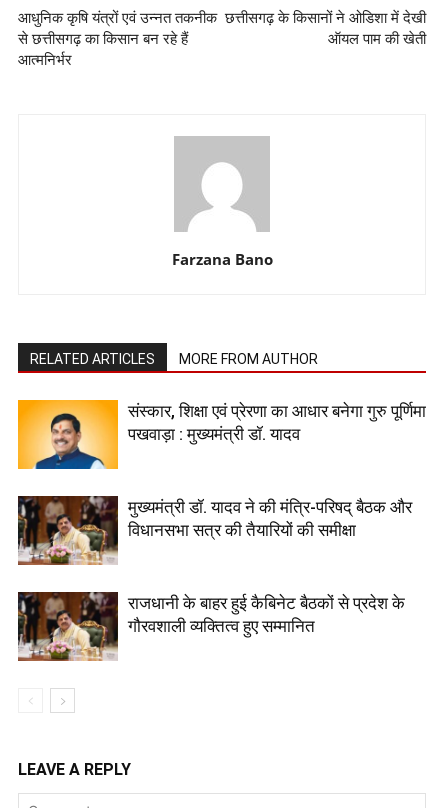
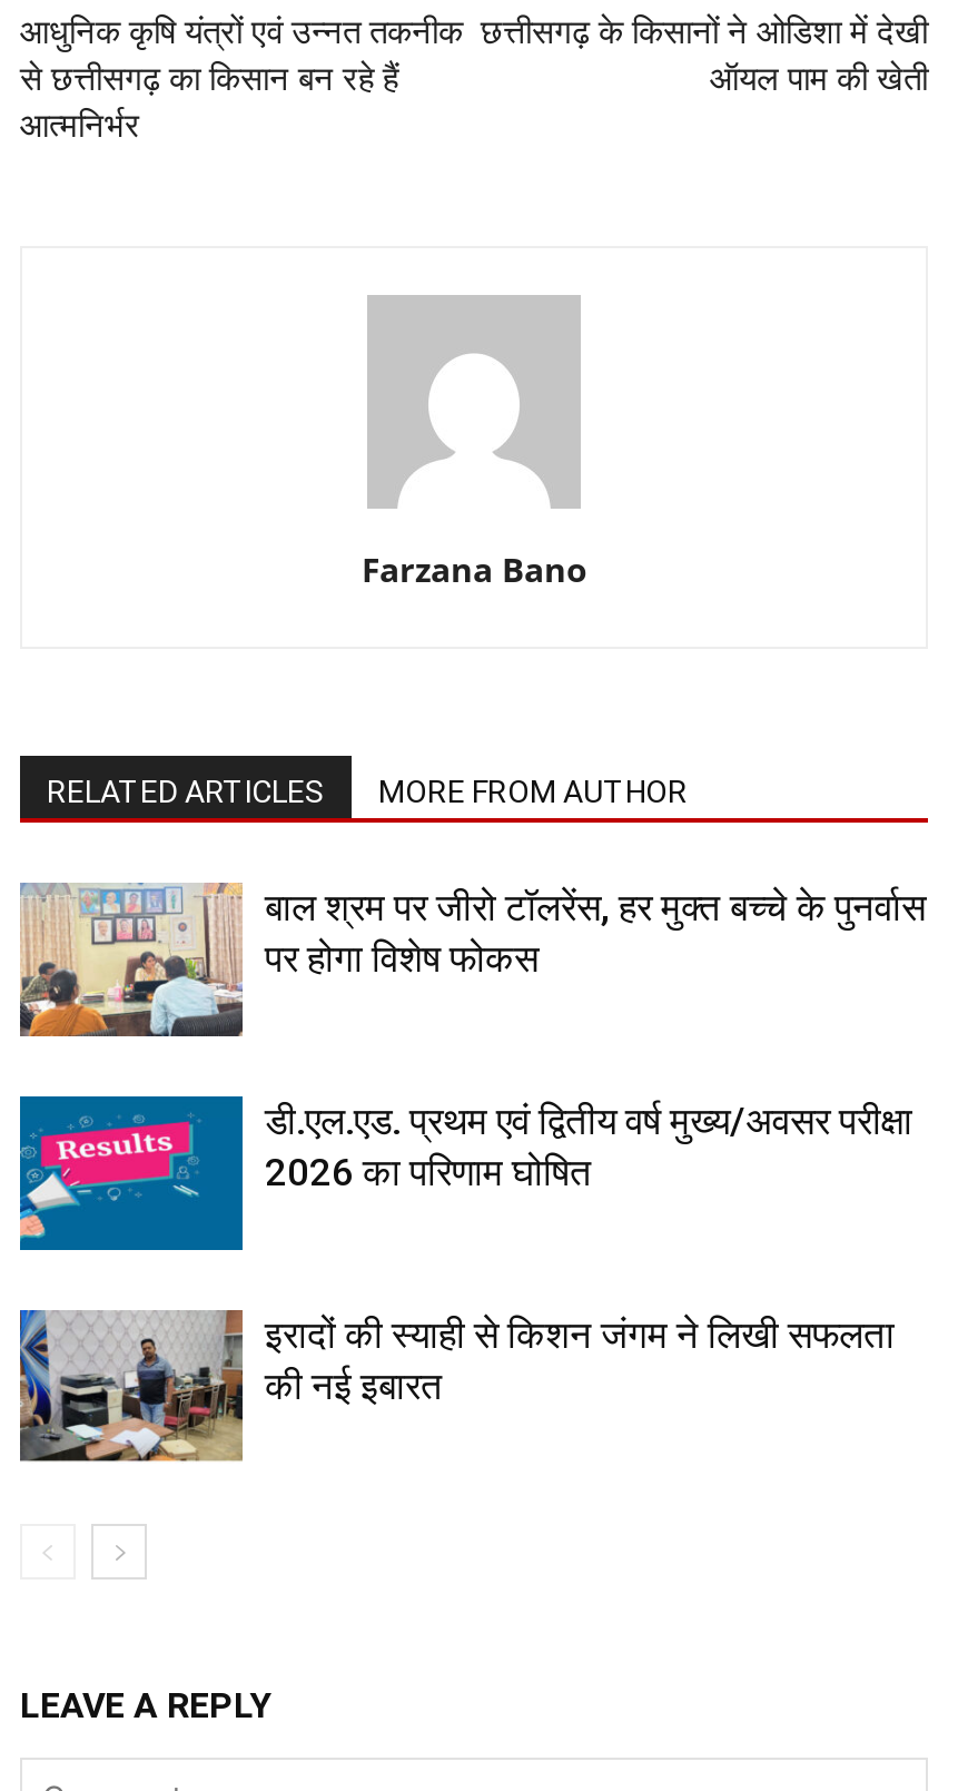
- [image]
- संस्कार, शिक्षा एवं प्रेरणा का आधार बनेगा गुरु पूर्णिमा
- पखवाड़ा : मुख्यमंत्री डॉ. यादव
+ [image]
+ बाल श्रम पर जीरो टॉलरेंस, हर मुक्त बच्चे के पुनर्वास
+ पर होगा विशेष फोकस

- [image]
- मुख्यमंत्री डॉ. यादव ने की मंत्रि-परिषद् बैठक और
- विधानसभा सत्र की तैयारियों की समीक्षा
+ [image]
+ डी.एल.एड. प्रथम एवं द्वितीय वर्ष मुख्य/अवसर परीक्षा
+ 2026 का परिणाम घोषित

- [image]
- राजधानी के बाहर हुई कैबिनेट बैठकों से प्रदेश के
- गौरवशाली व्यक्तित्व हुए सम्मानित
+ [image]
+ इरादों की स्याही से किशन जंगम ने लिखी सफलता
+ की नई इबारत
